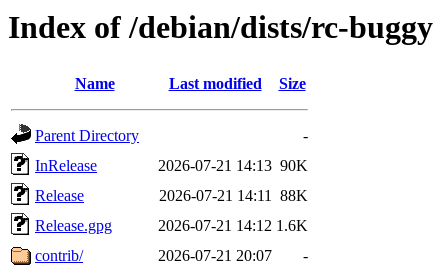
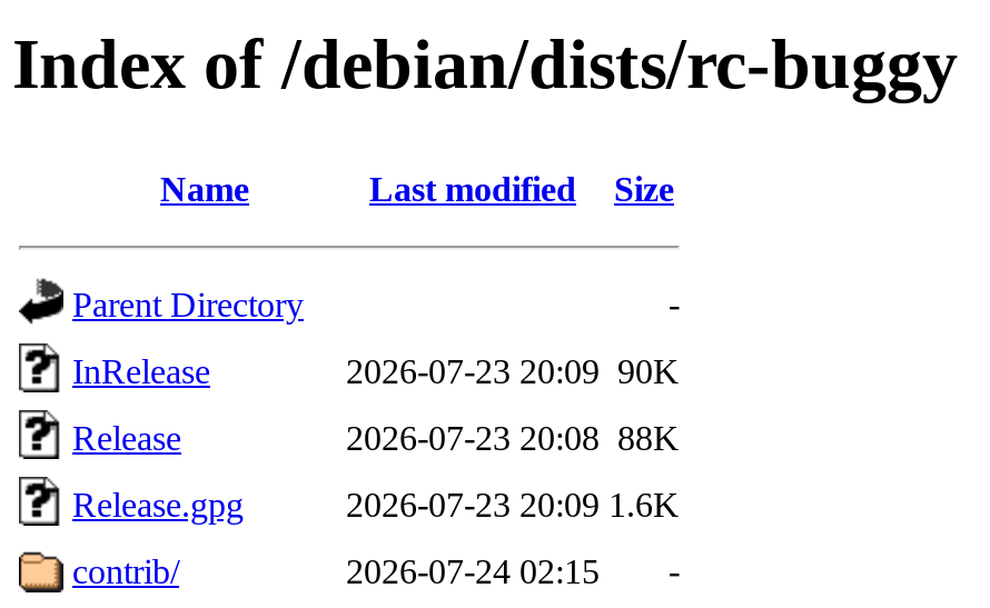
- 2026-07-21 14:13 90K
+ 2026-07-23 20:09 90K

- 2026-07-21 14:11 88K
+ 2026-07-23 20:08 88K

- 2026-07-21 14:12 1.6K
+ 2026-07-23 20:09 1.6K

- 2026-07-21 20:07
+ 2026-07-24 02:15
